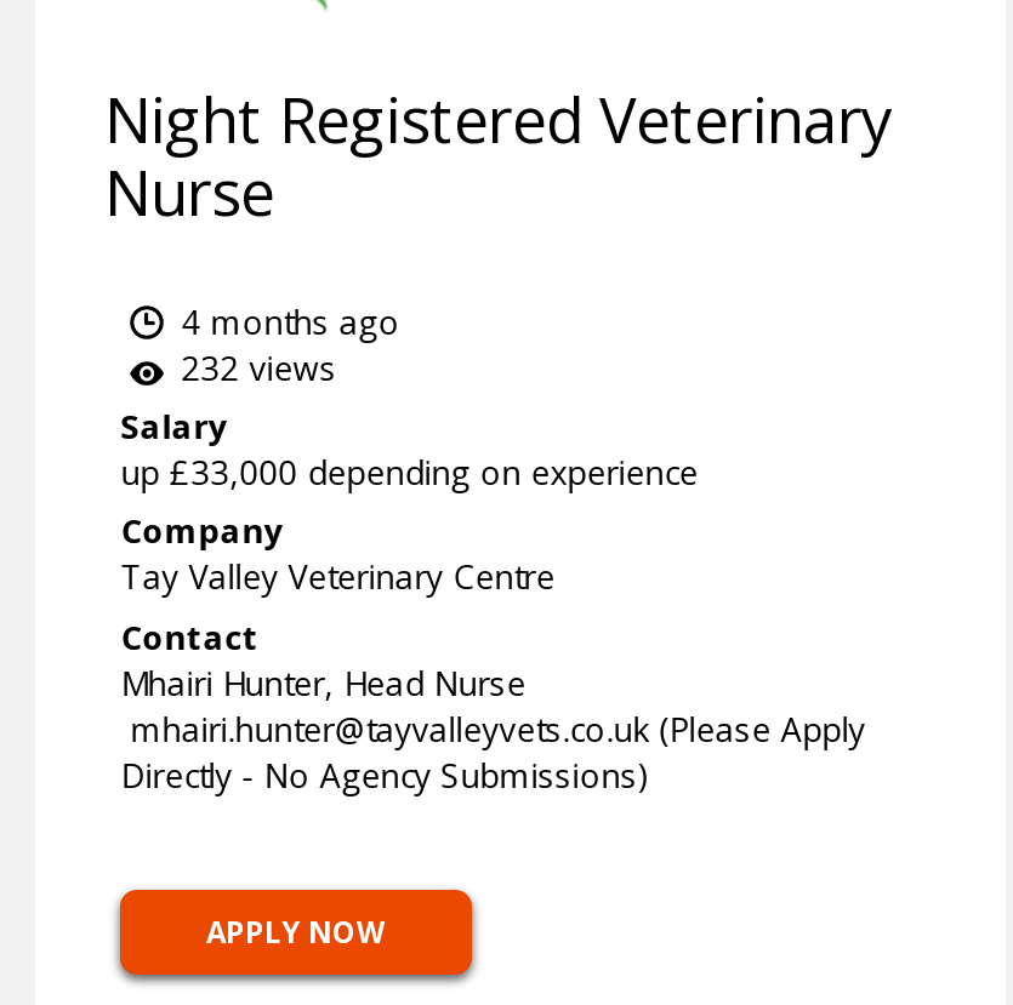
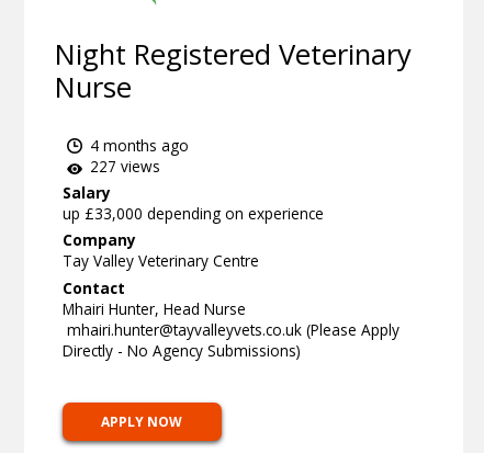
- 232 views
+ 227 views
